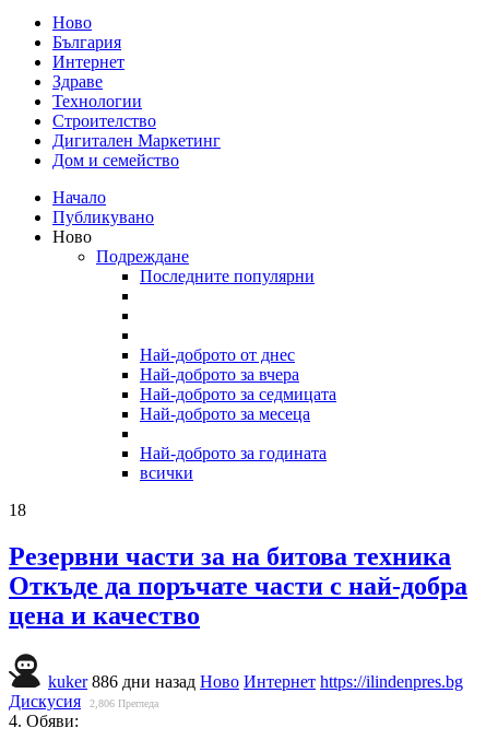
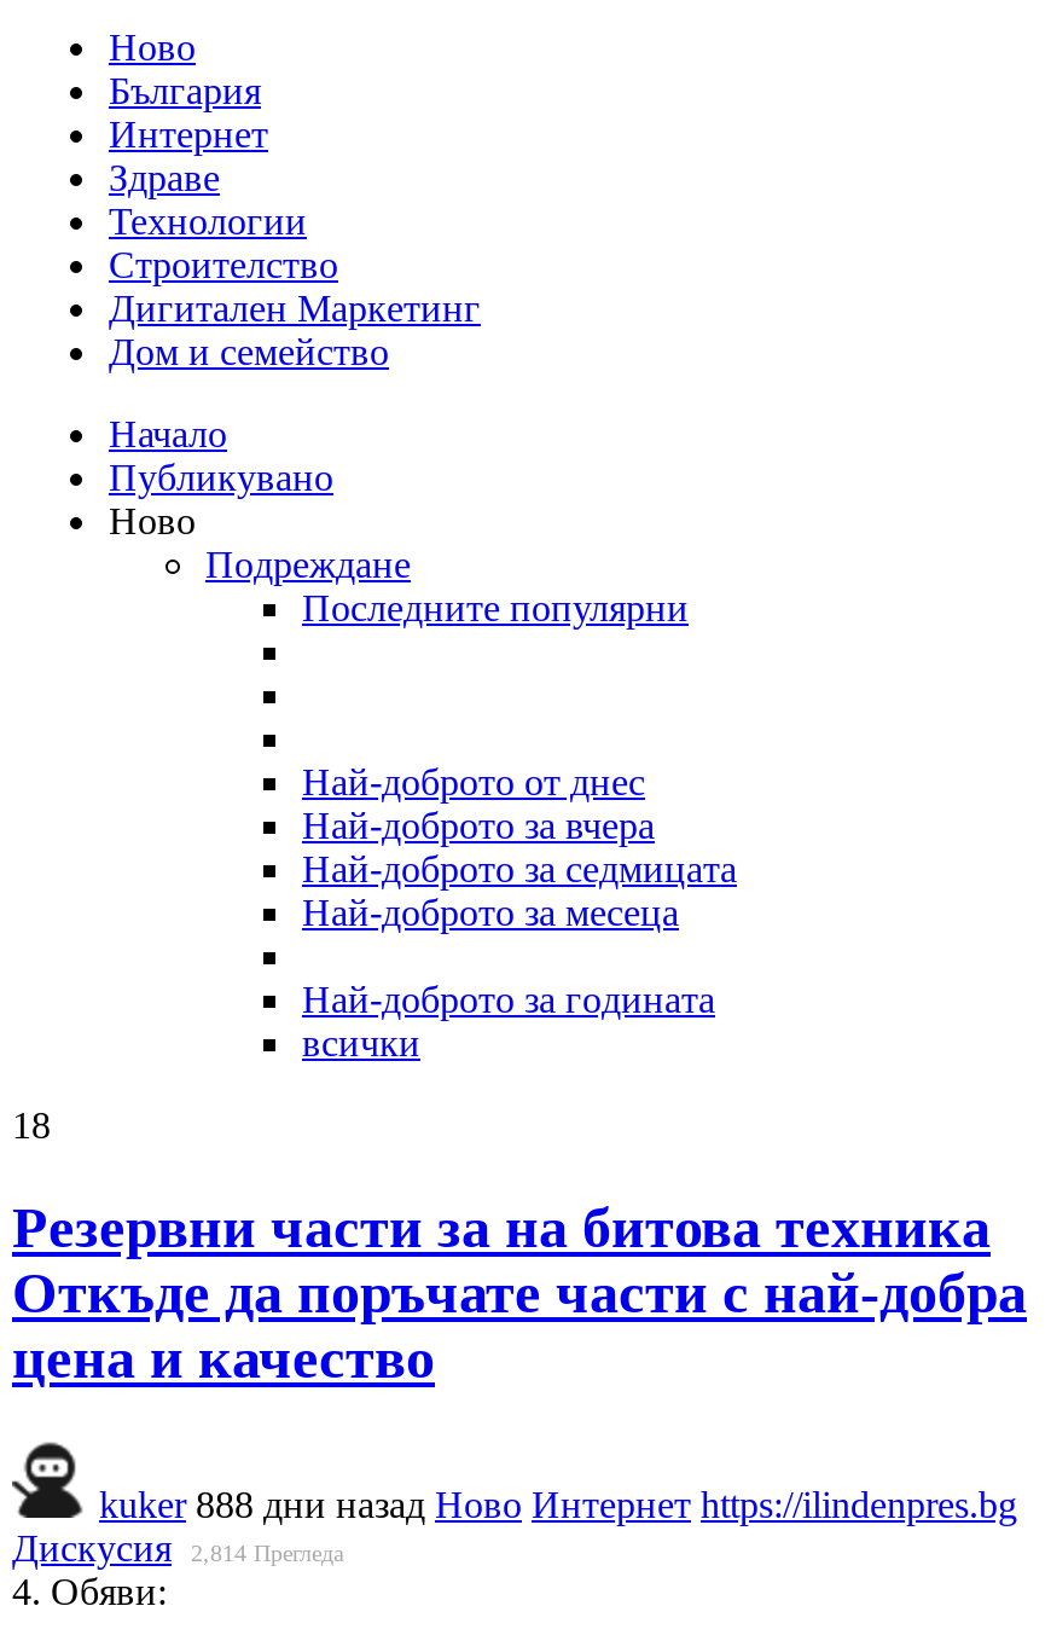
- kuker 886 дни назад Ново Интернет https://ilindenpres.bg
+ kuker 888 дни назад Ново Интернет https://ilindenpres.bg

- Дискусия 2,806 Прегледа
+ Дискусия 2,814 Прегледа
